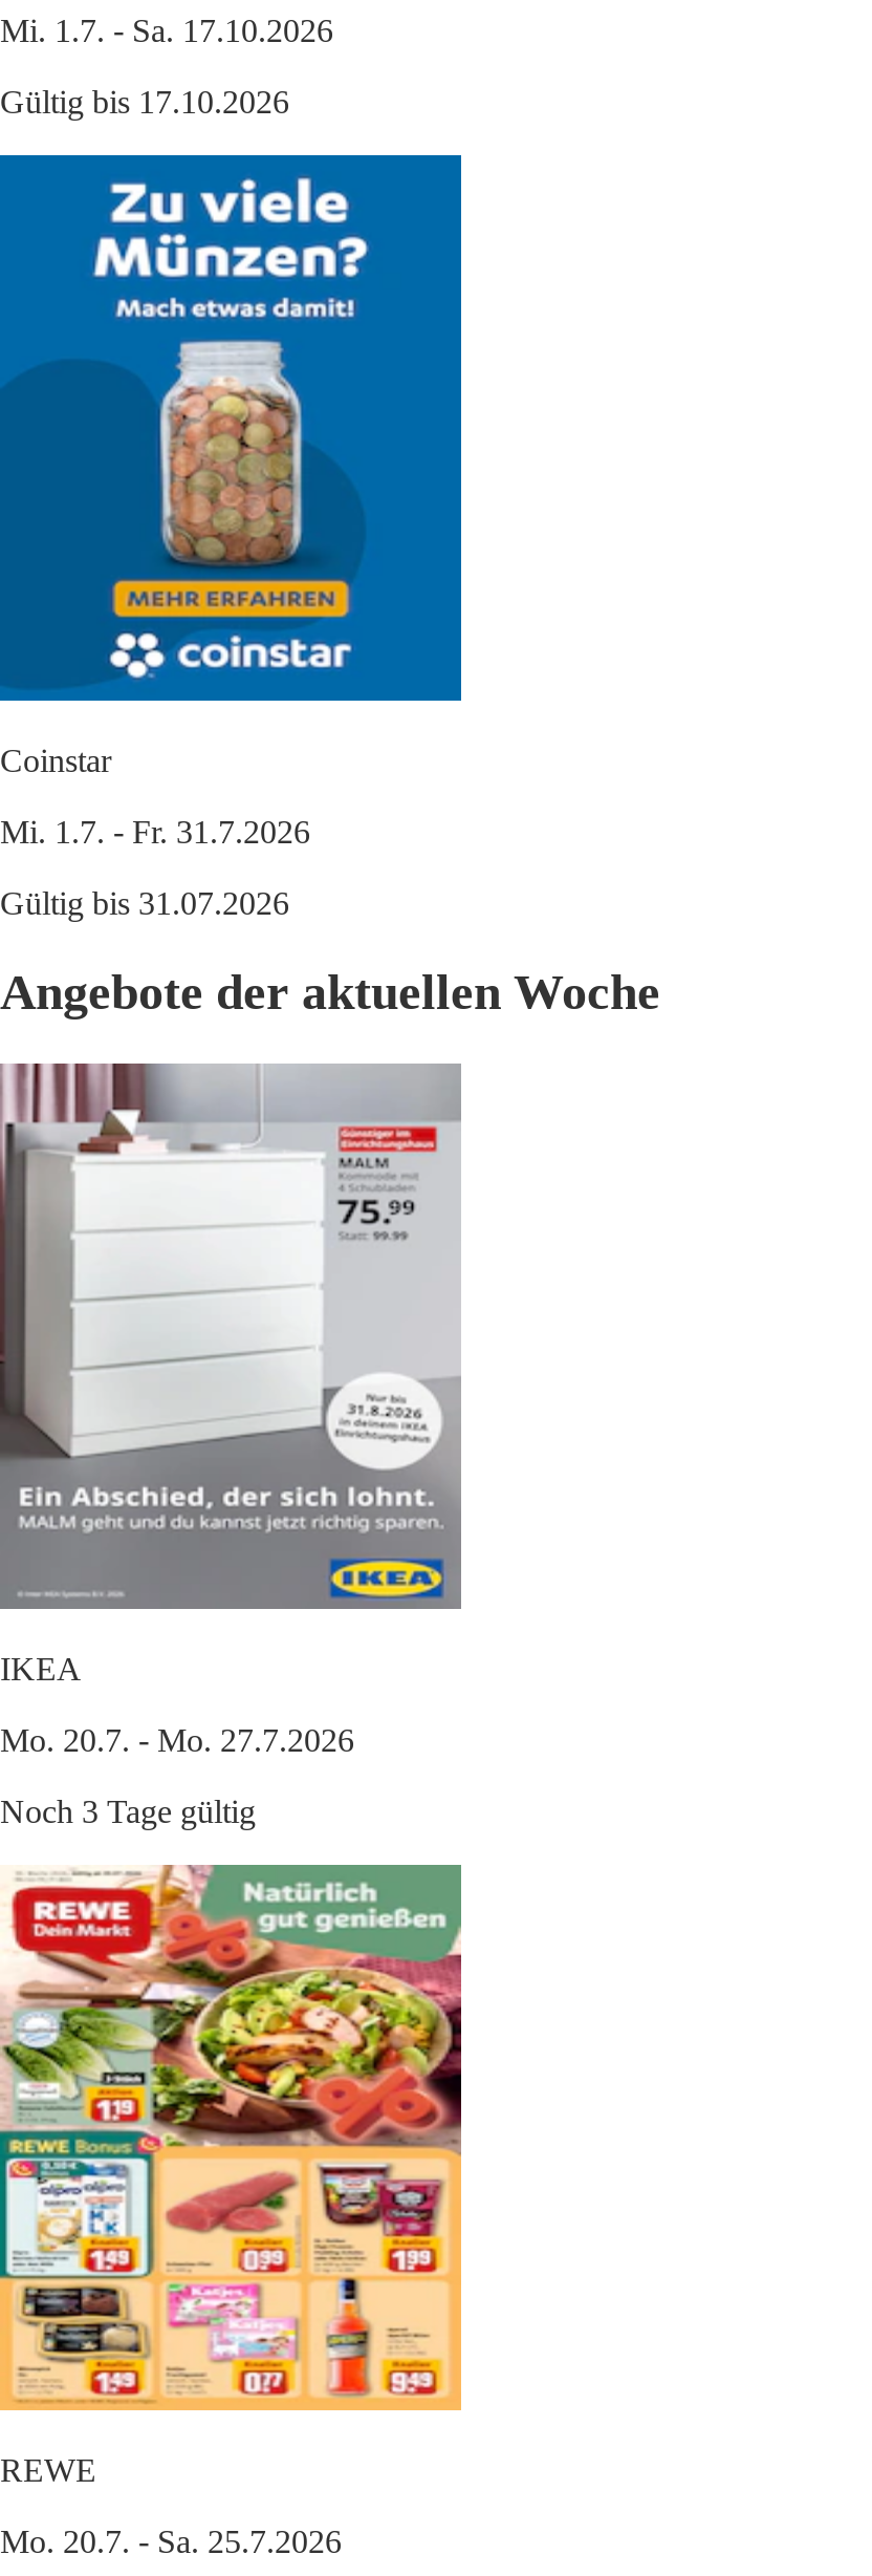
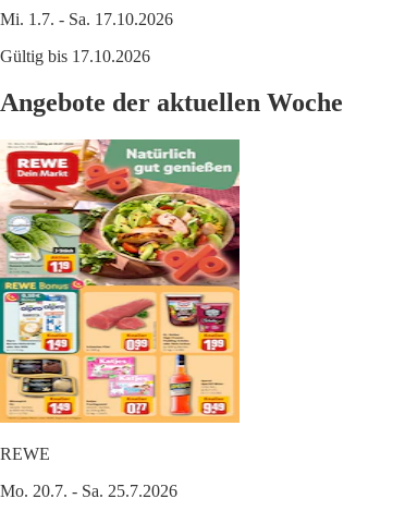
- [image]
- Coinstar
- Mi. 1.7. - Fr. 31.7.2026
- Gültig bis 31.07.2026

- [image]
- IKEA
- Mo. 20.7. - Mo. 27.7.2026
- Noch 3 Tage gültig
